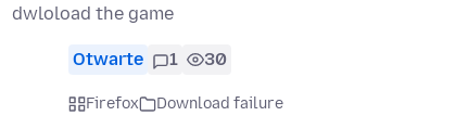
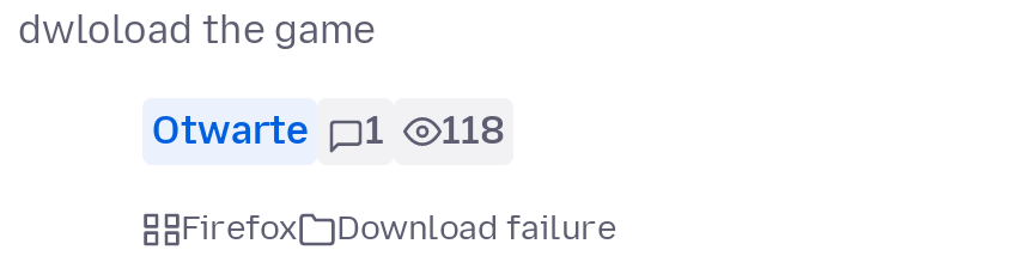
- Otwarte 1 30
+ Otwarte 1 118
